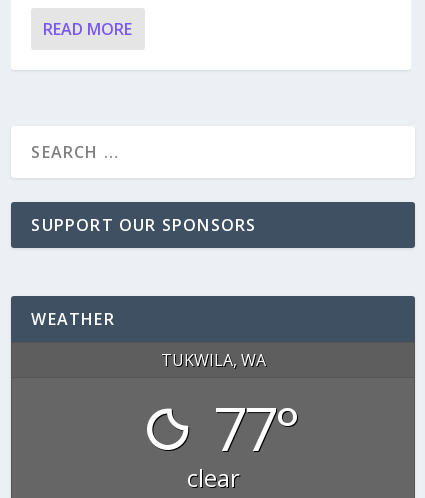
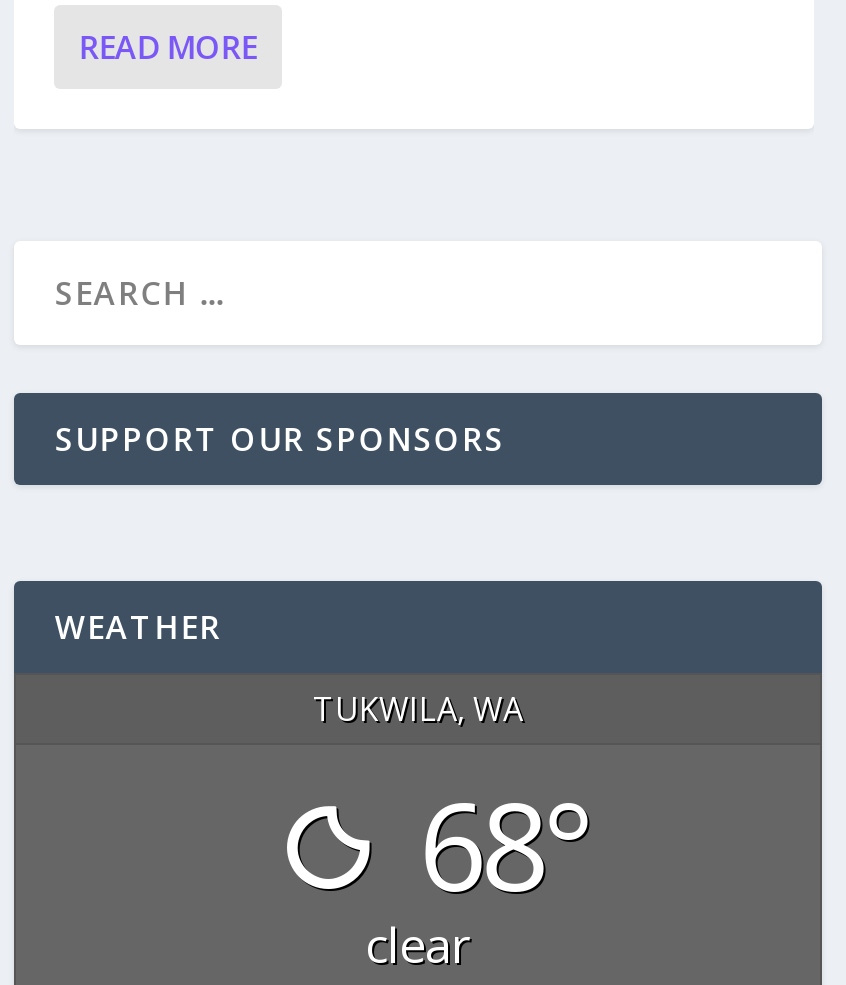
- 77°
+ 68°
